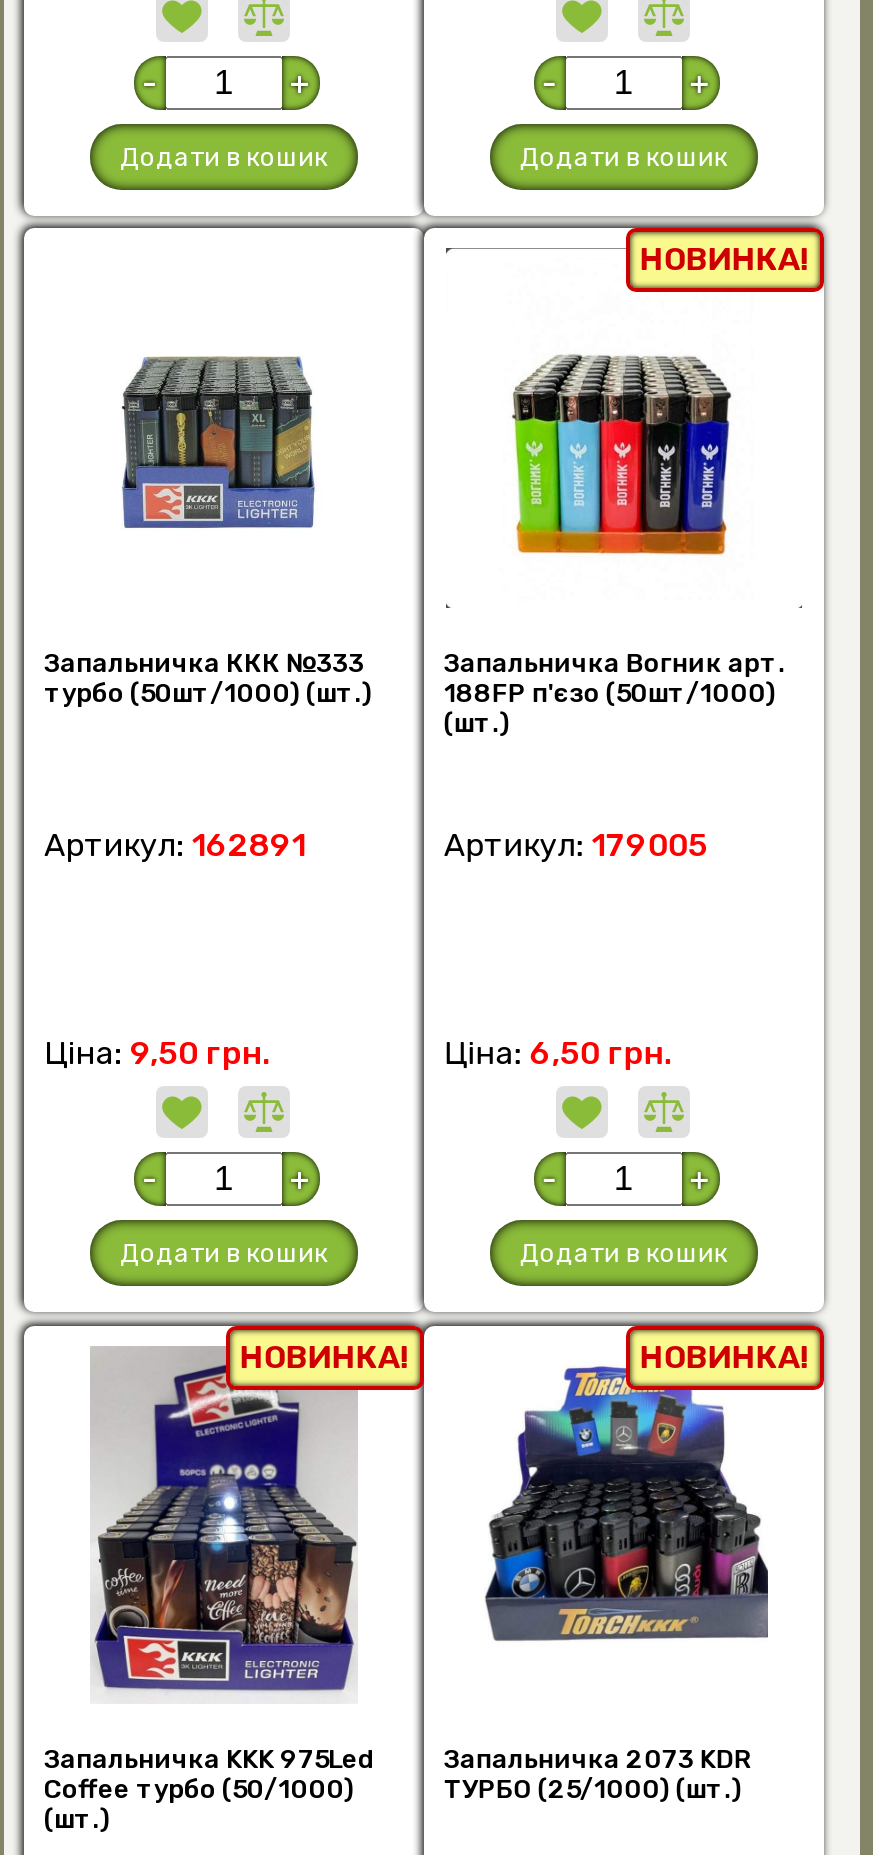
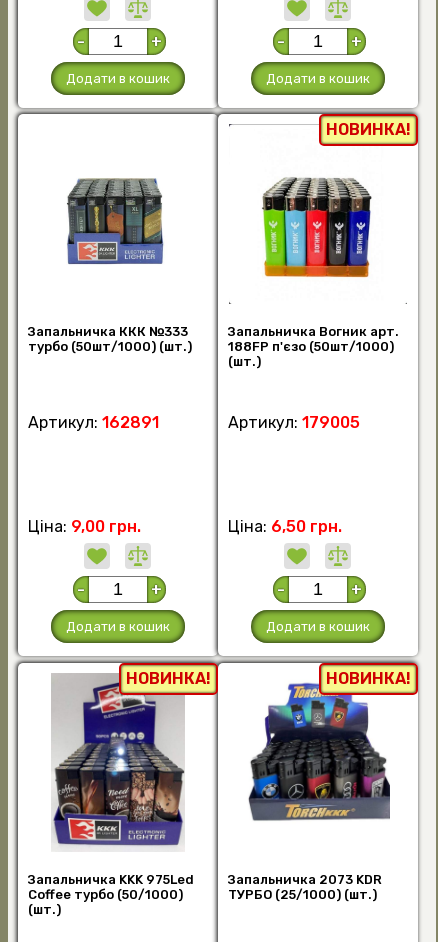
- Ціна: 9,50 грн.
+ Ціна: 9,00 грн.
